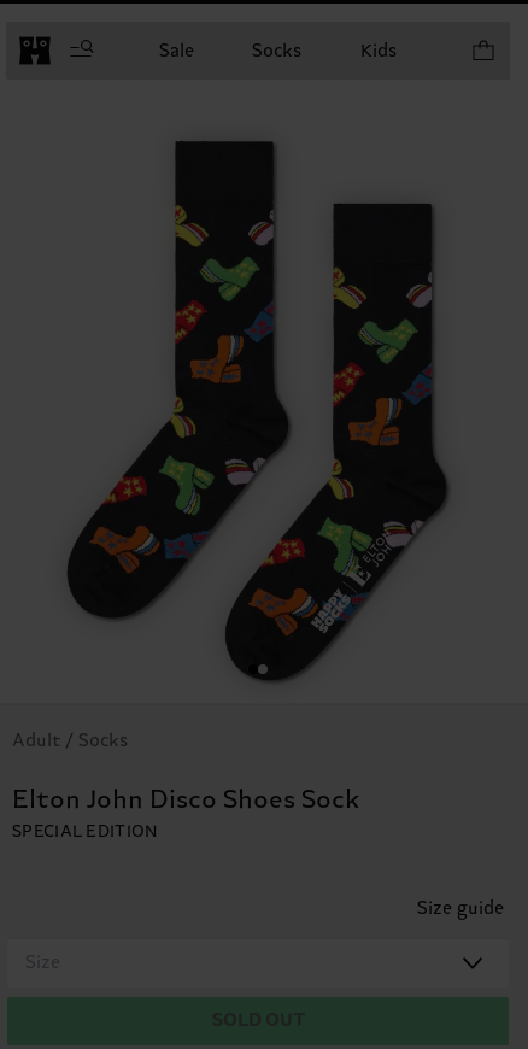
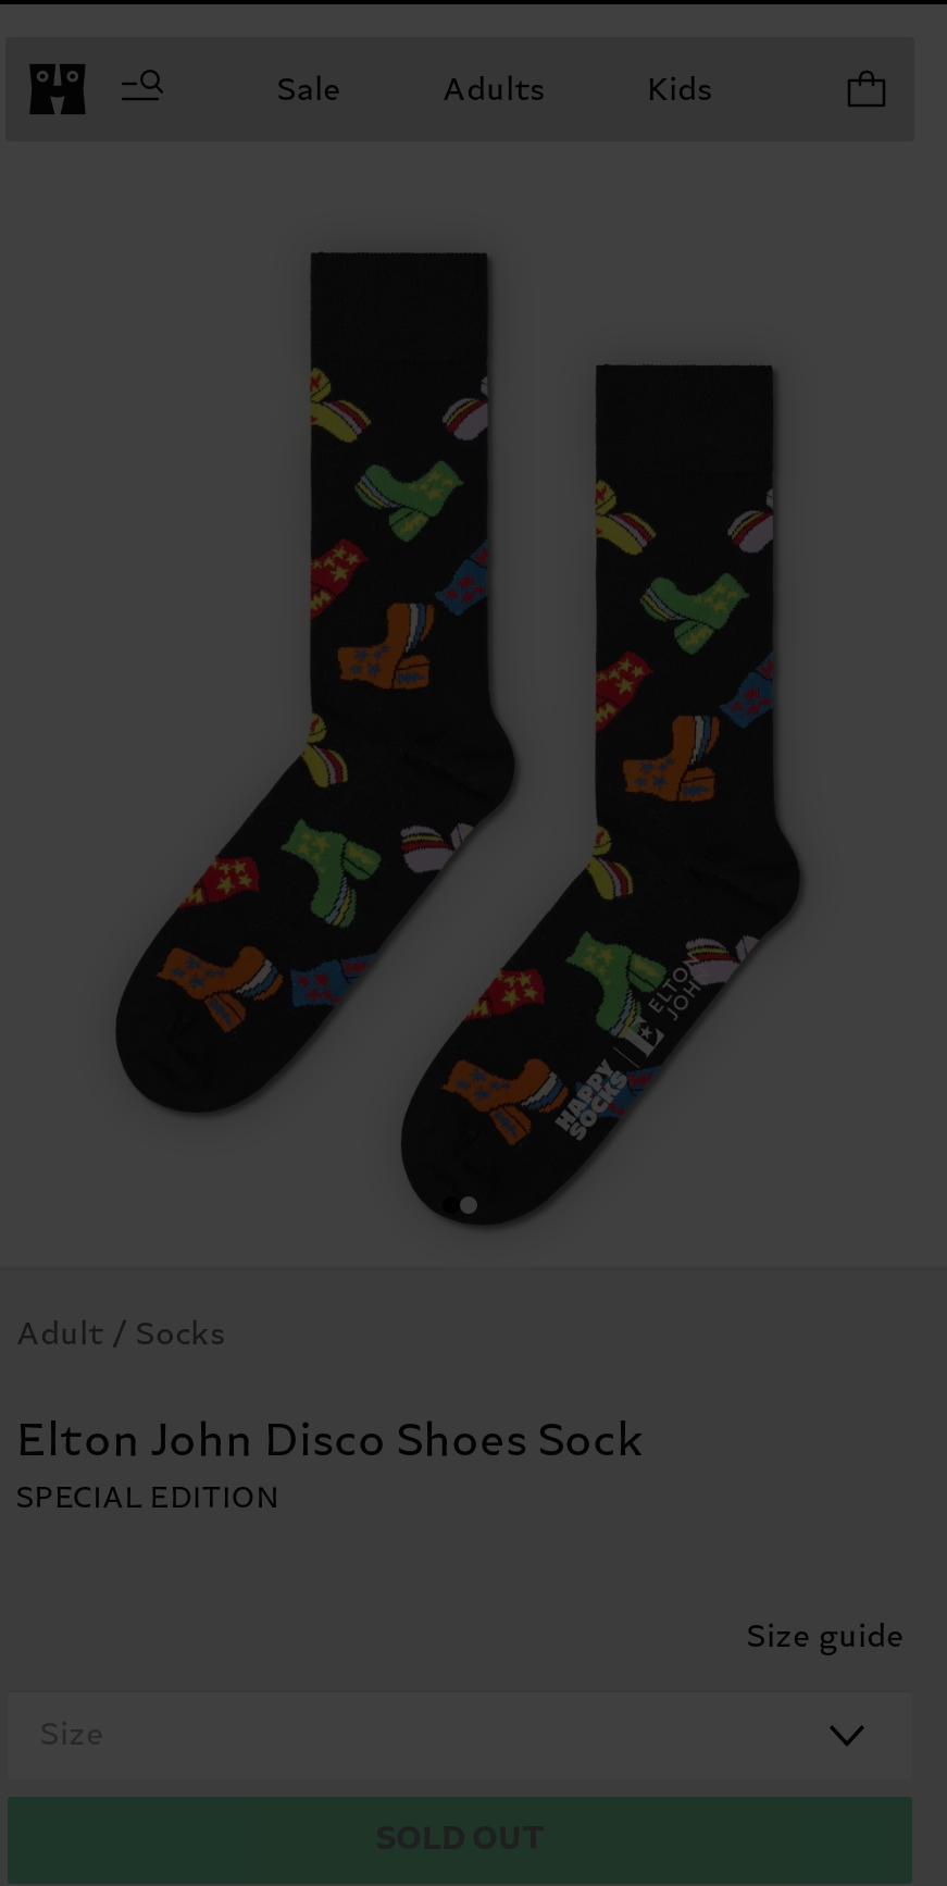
- Socks
+ Adults
